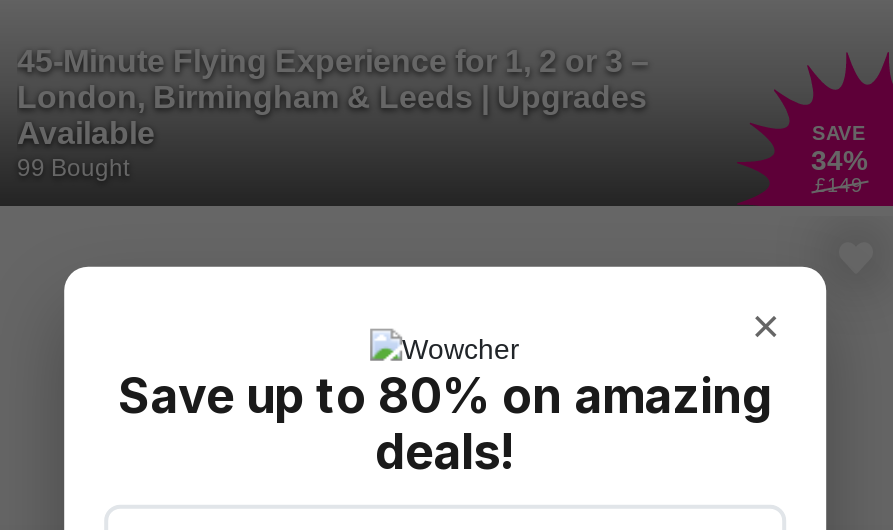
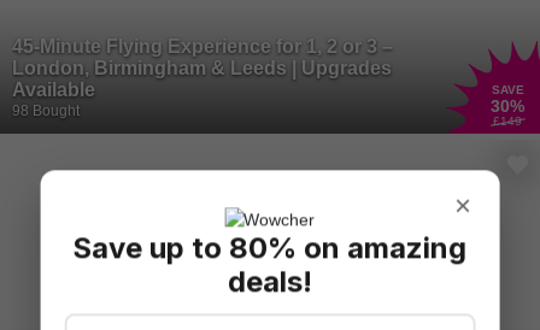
- 99 Bought
+ 98 Bought

- 34%
+ 30%
